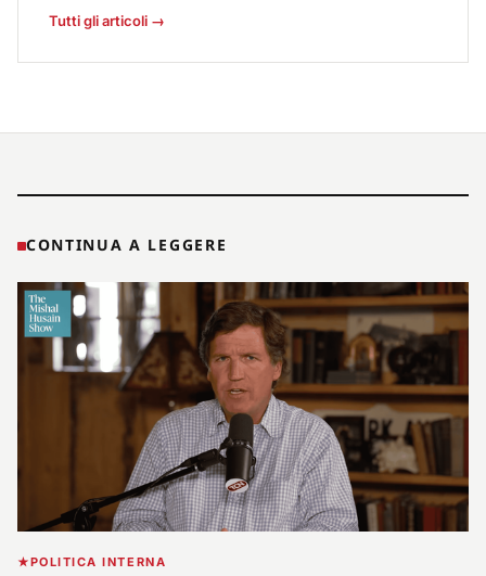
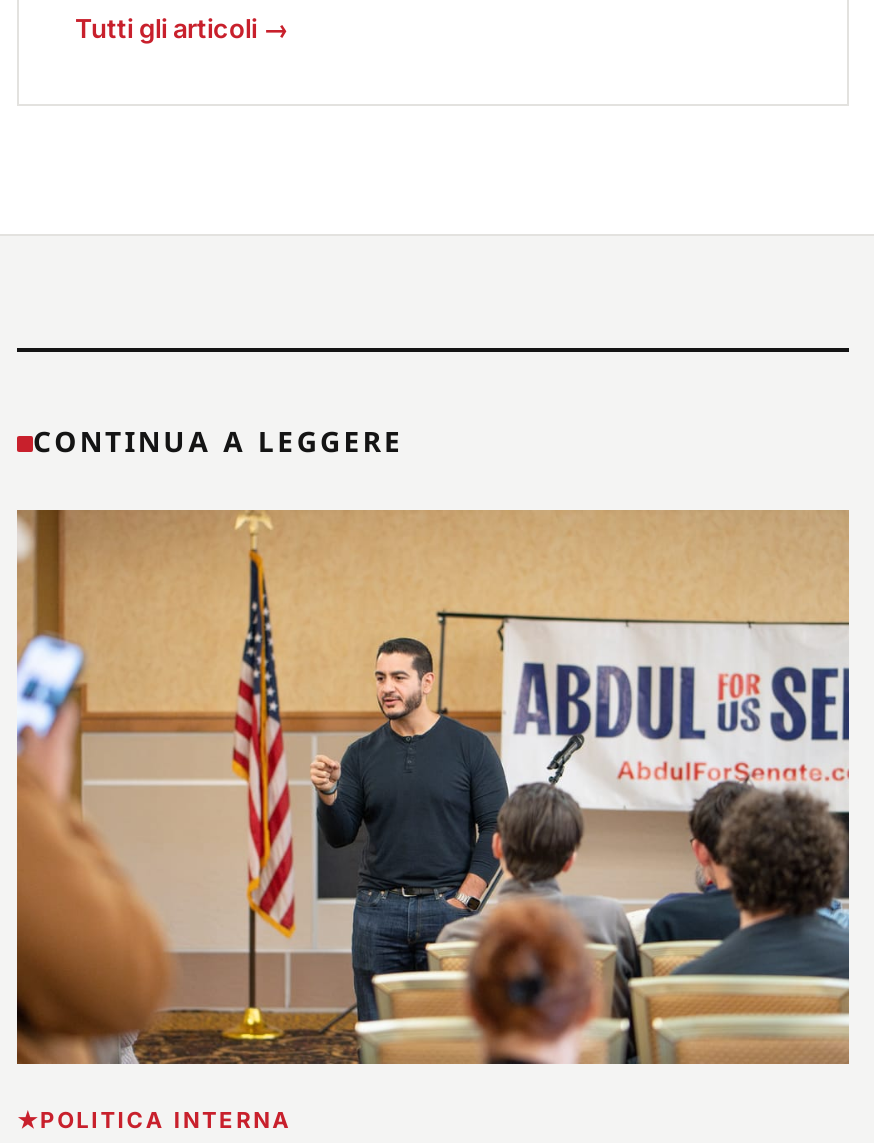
- [image]
+ [image]
